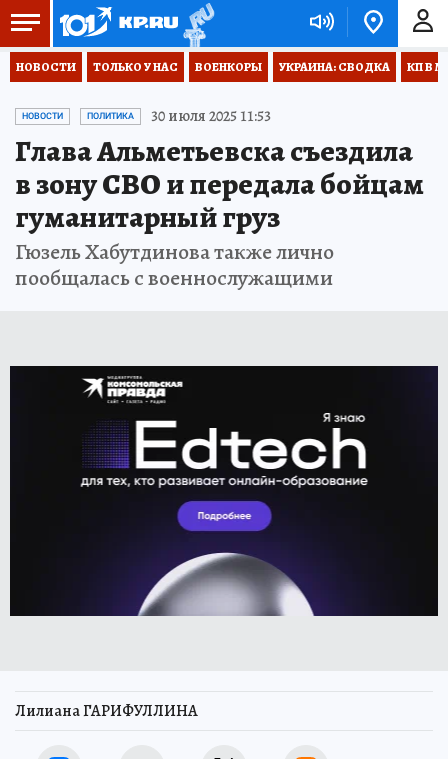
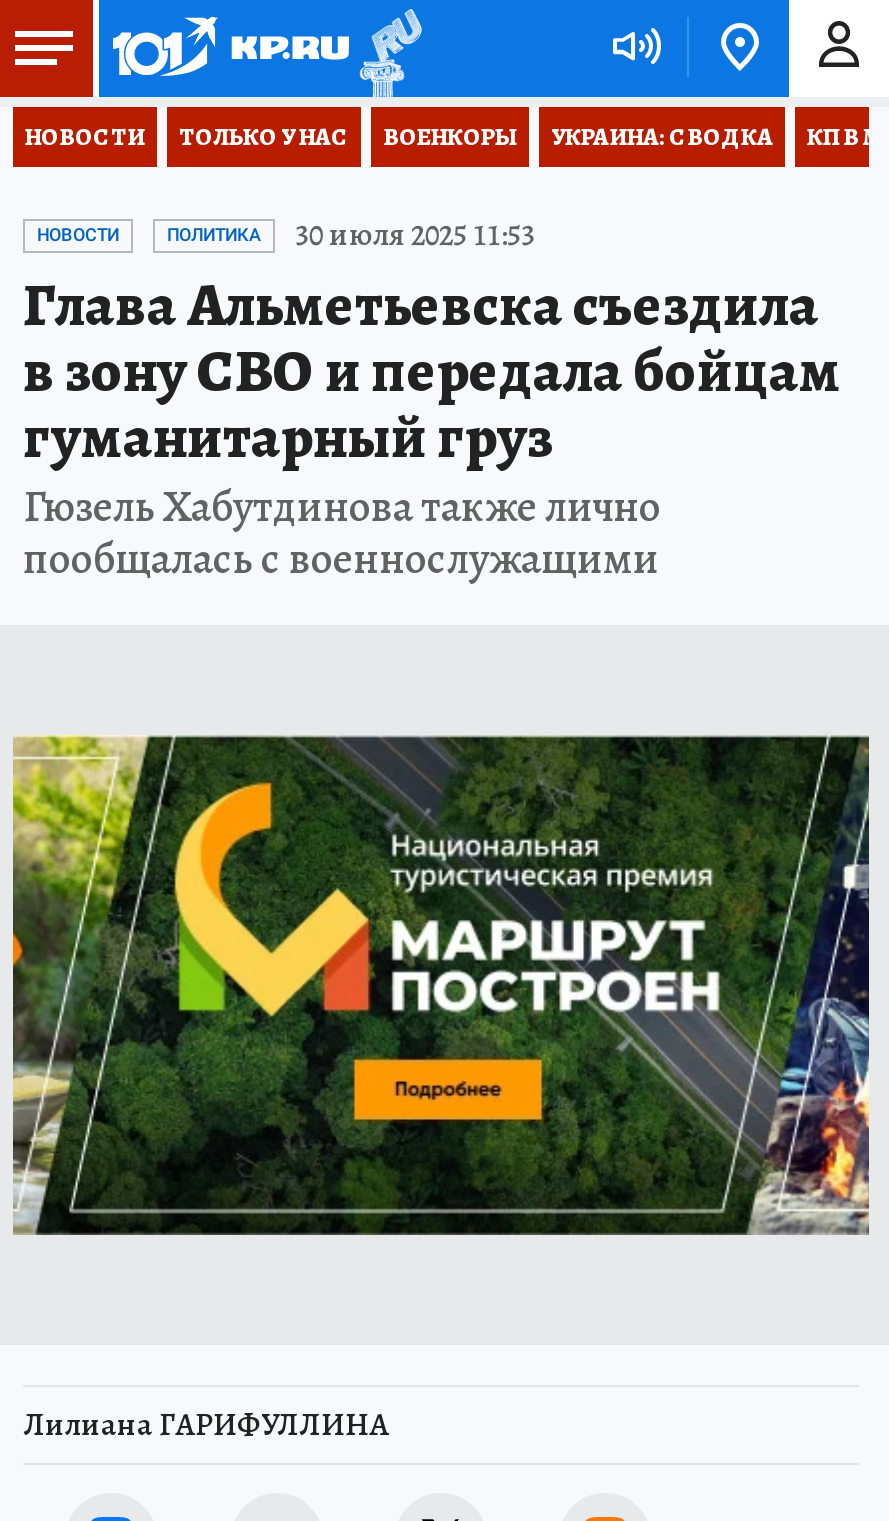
- [image]
+ [image]
